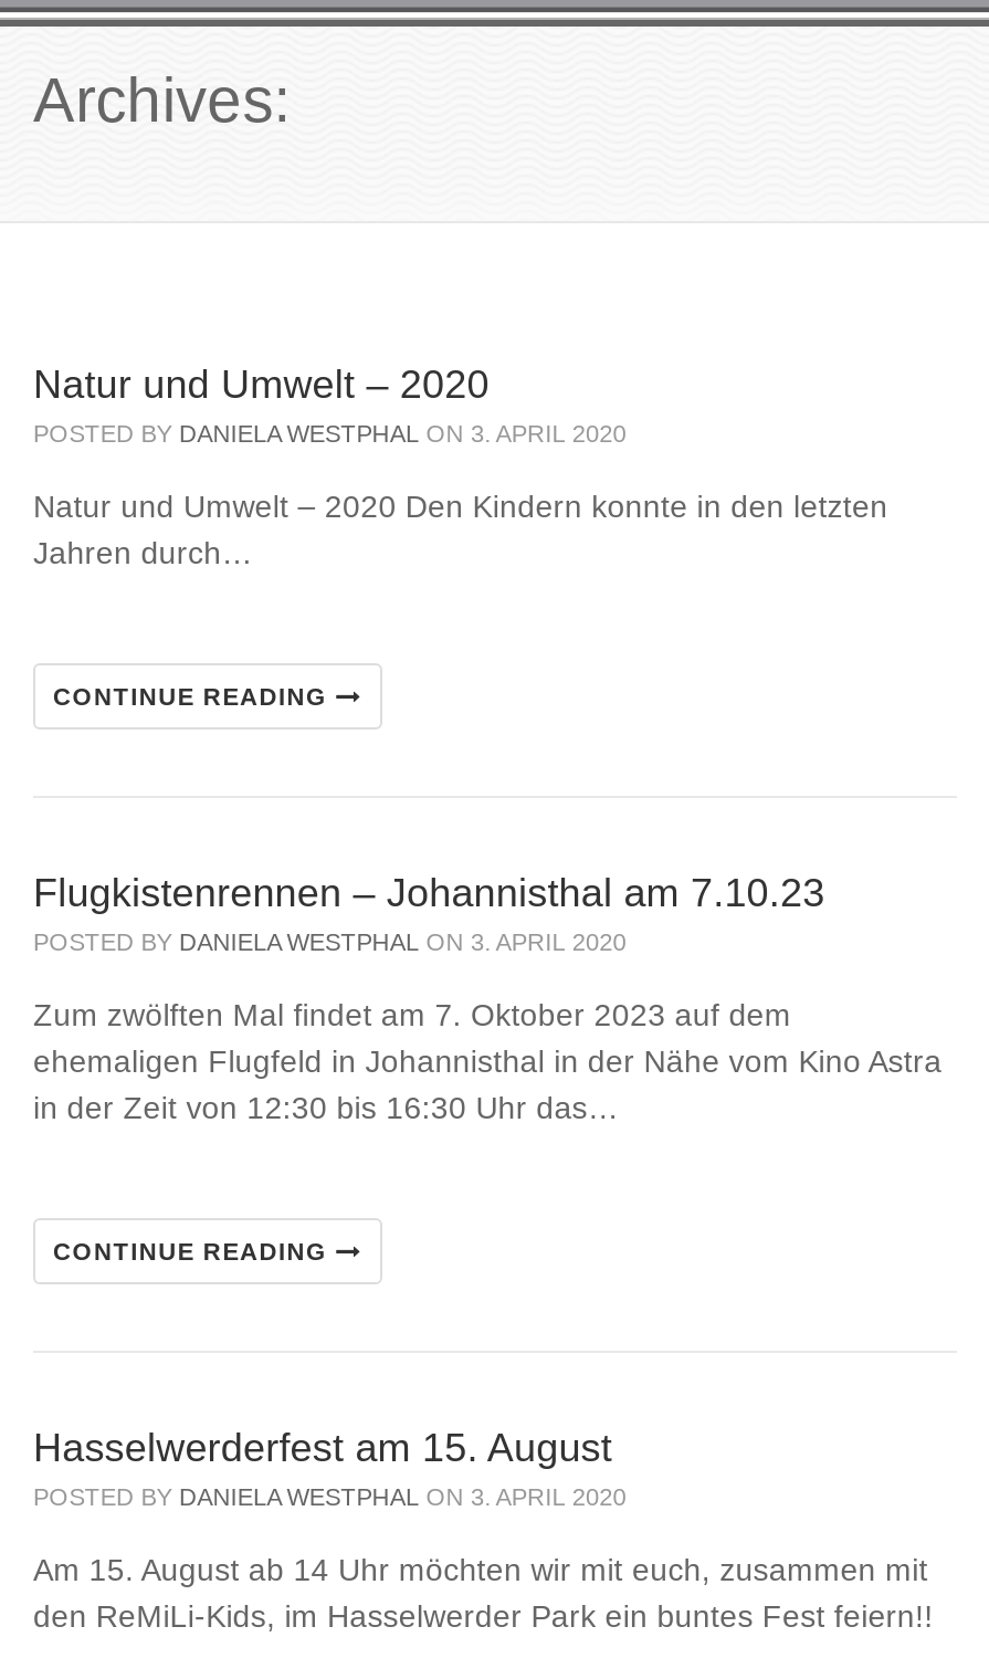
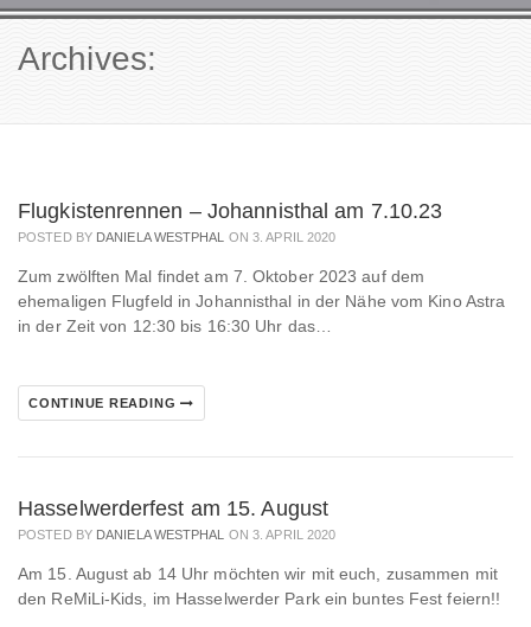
- Natur und Umwelt – 2020
- POSTED BY DANIELA WESTPHAL ON 3. APRIL 2020
- Natur und Umwelt – 2020 Den Kindern konnte in den letzten
- Jahren durch…

- CONTINUE READING
